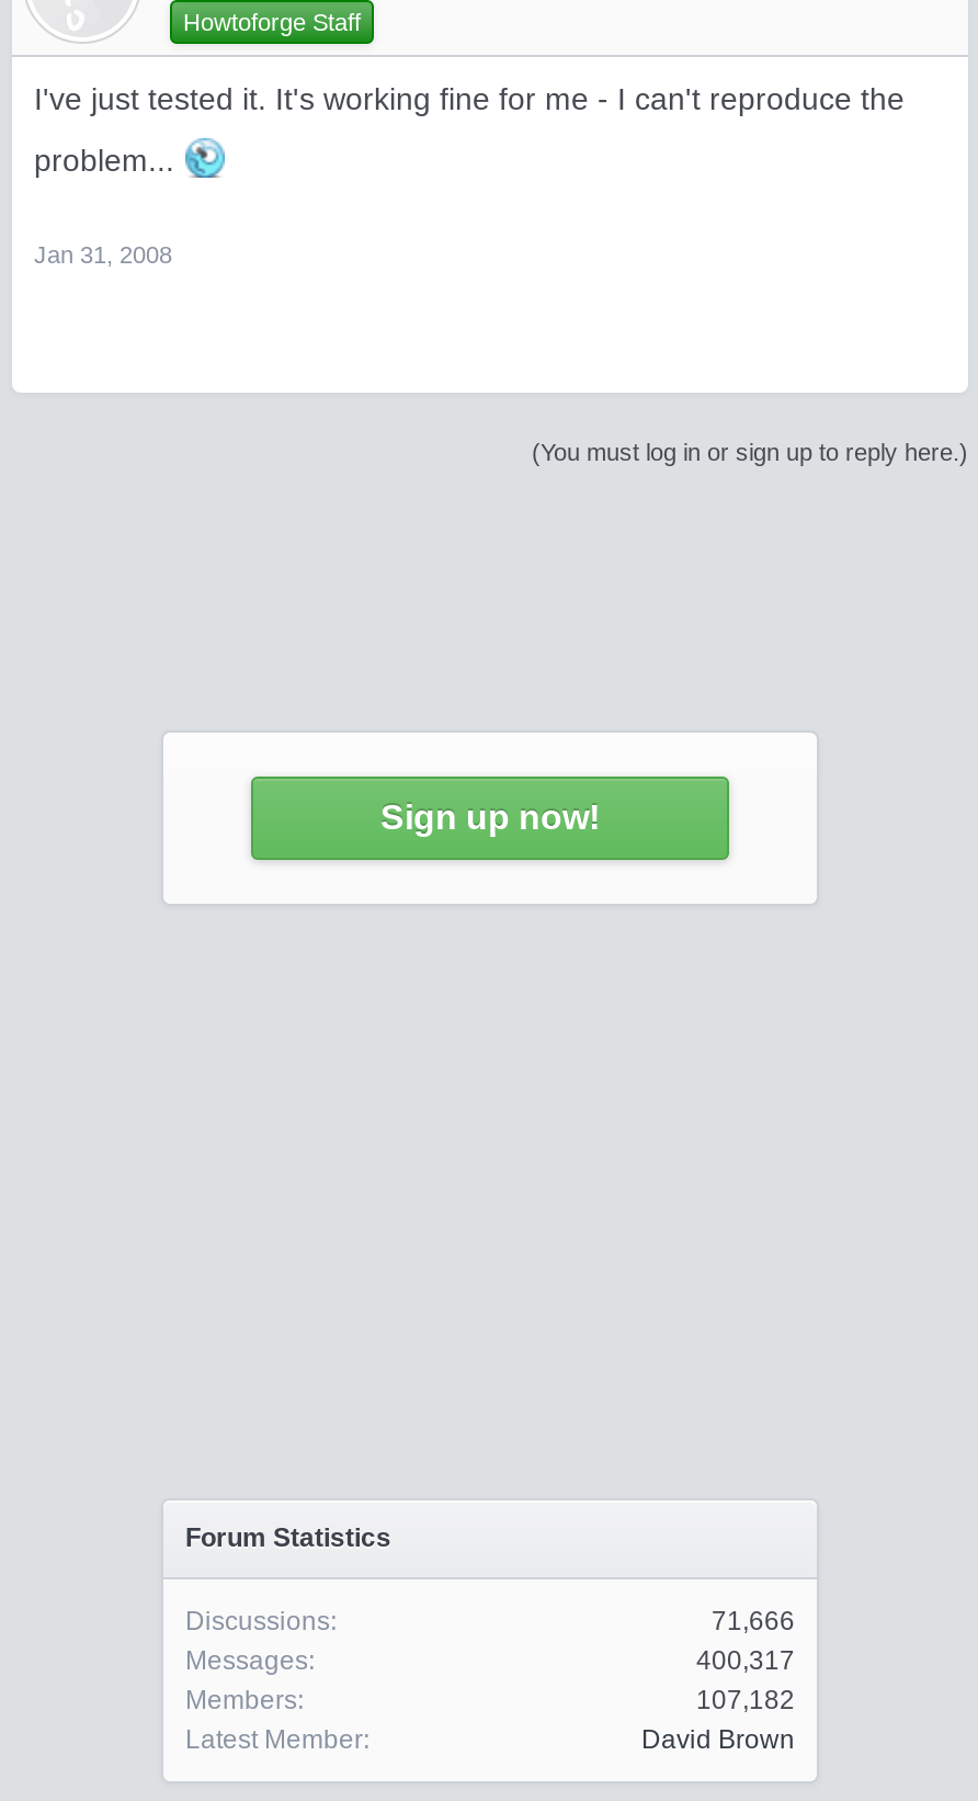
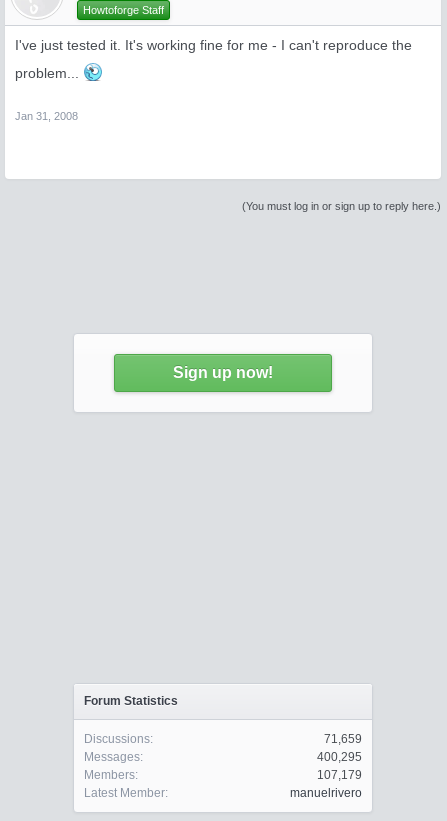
- 71,666
+ 71,659

- 400,317
+ 400,295

- 107,182
+ 107,179

- David Brown
+ manuelrivero
